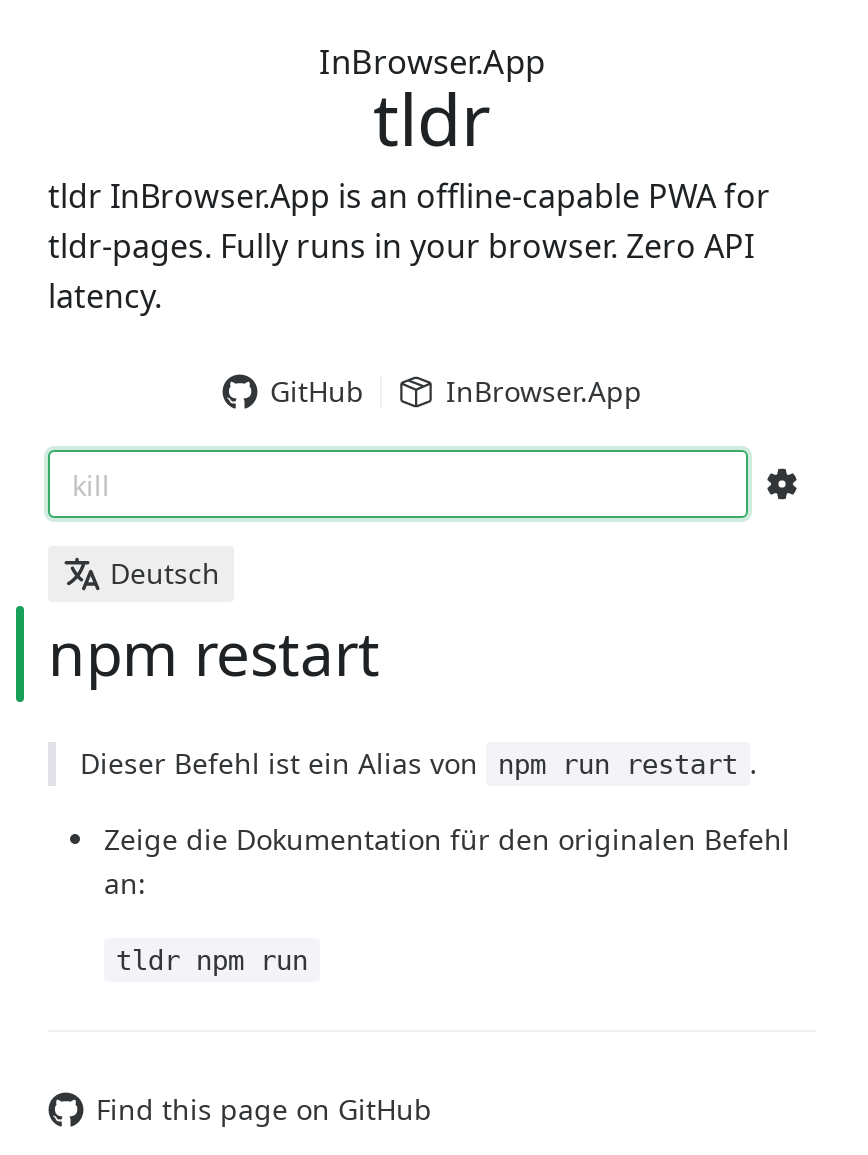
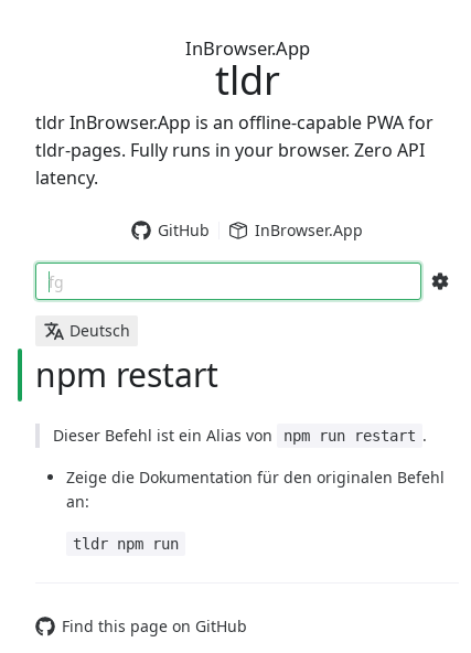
- kill
+ fg
